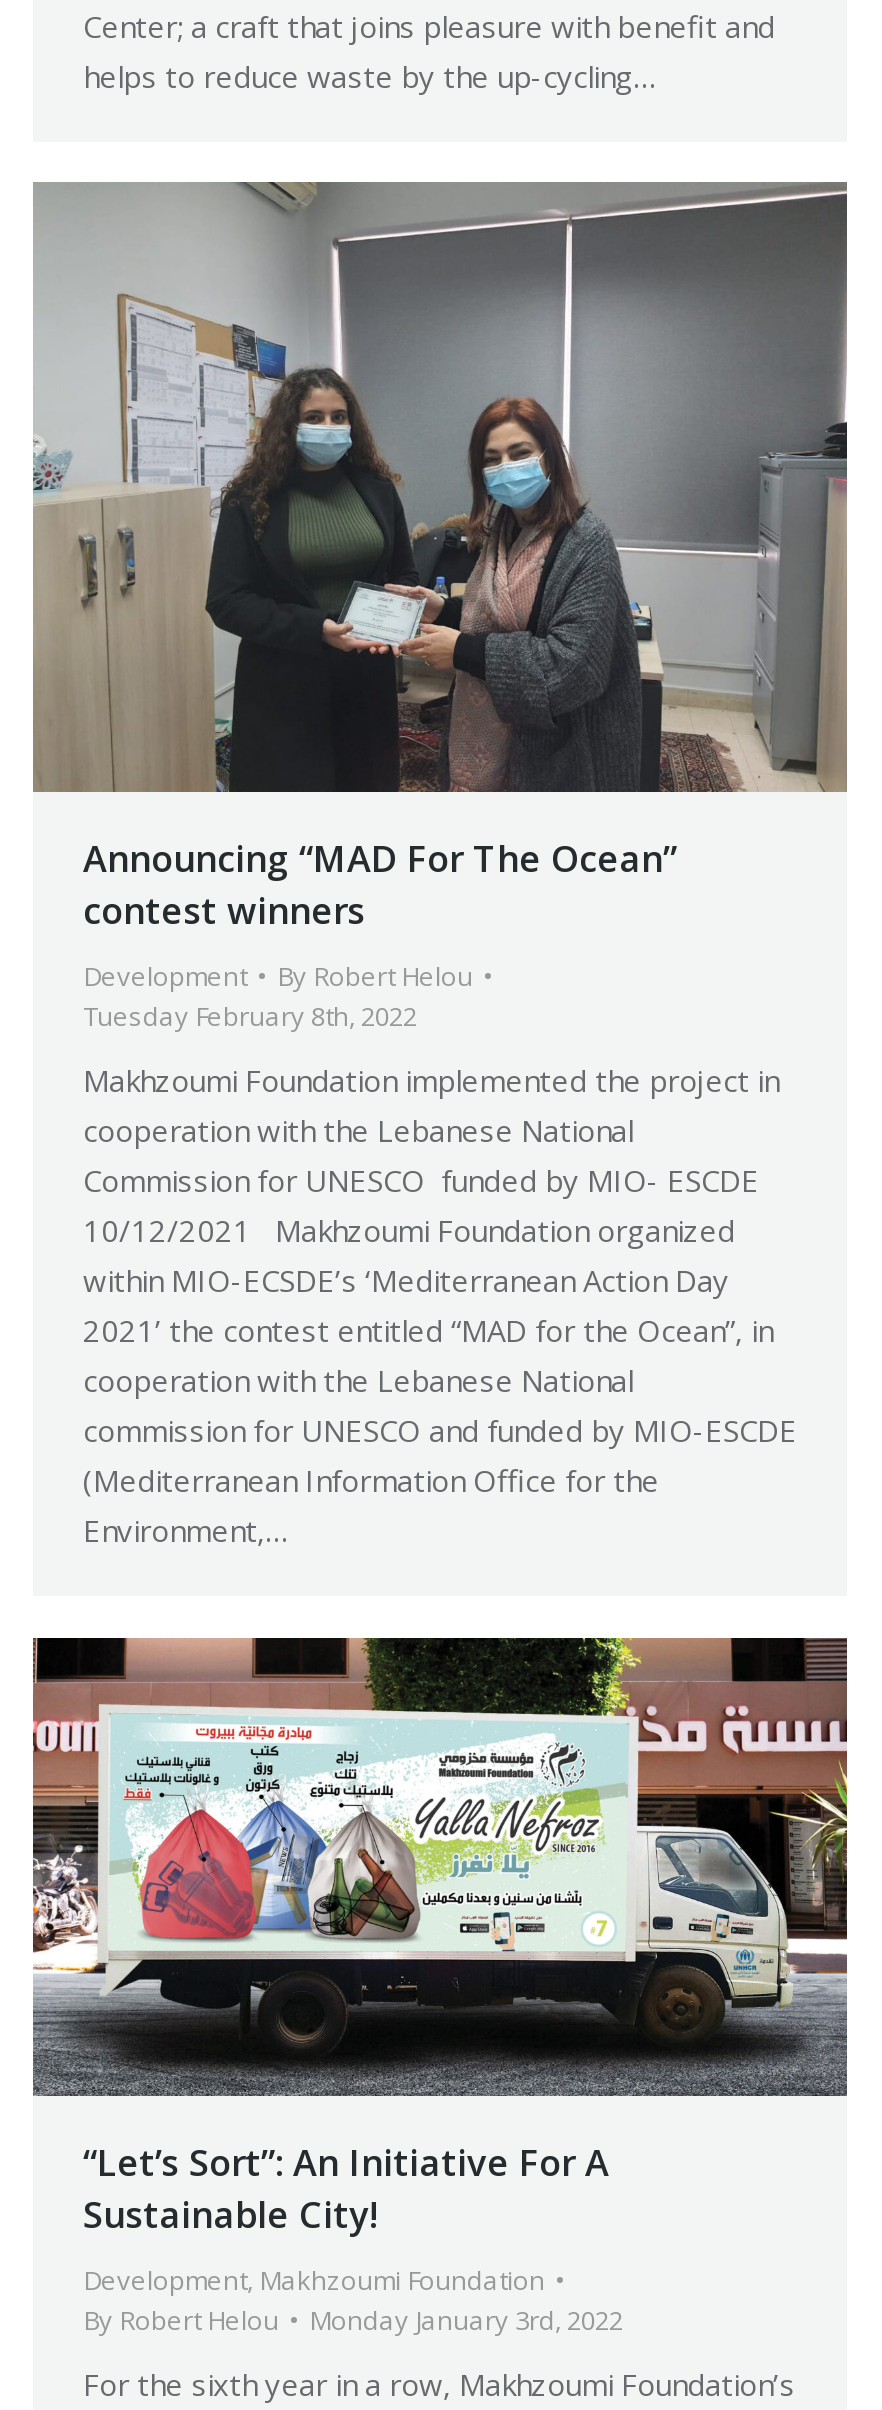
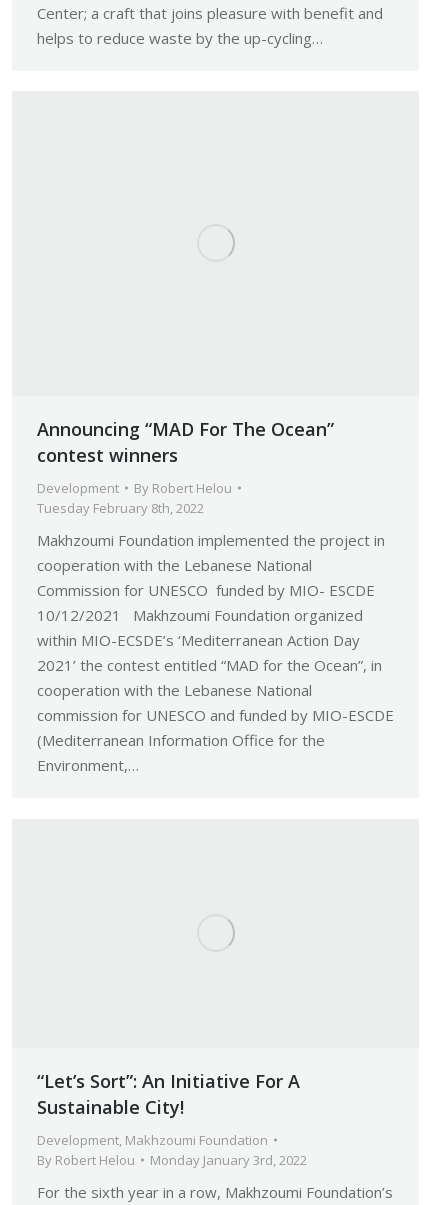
- [image]

- [image]
